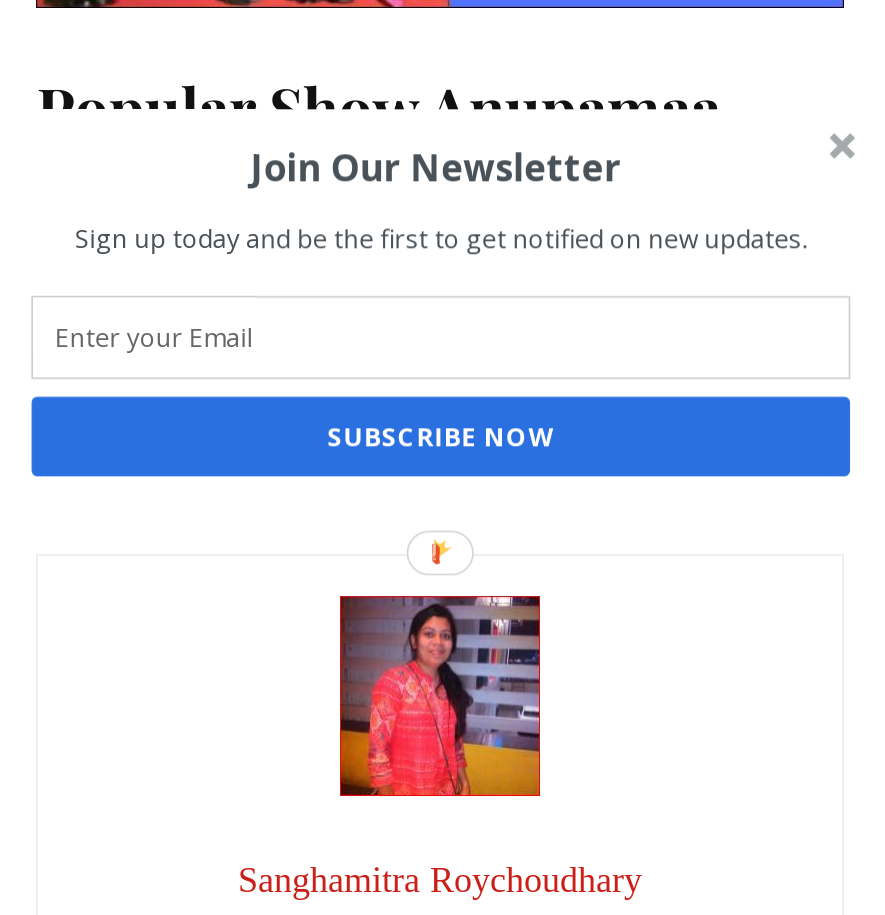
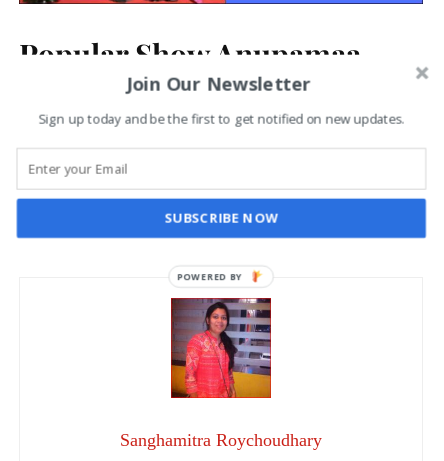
+ POWERED BY
